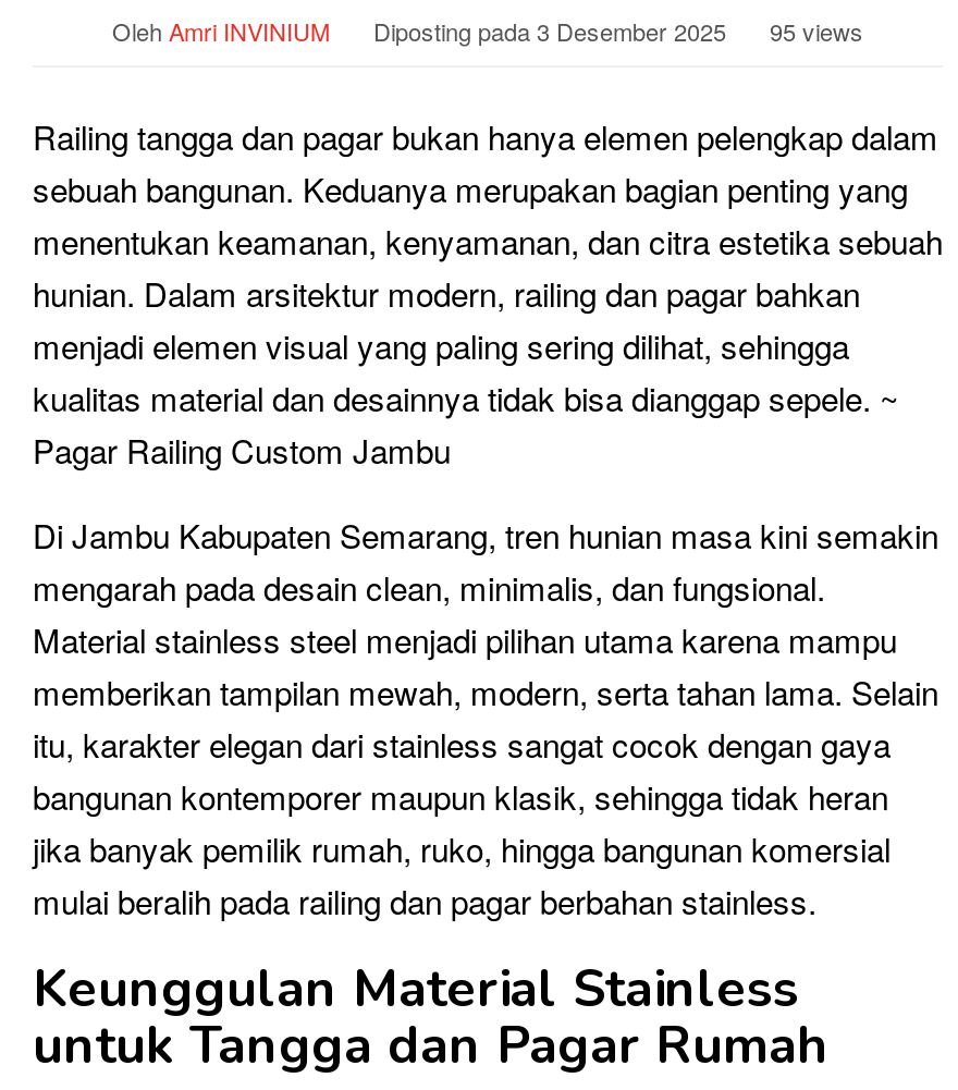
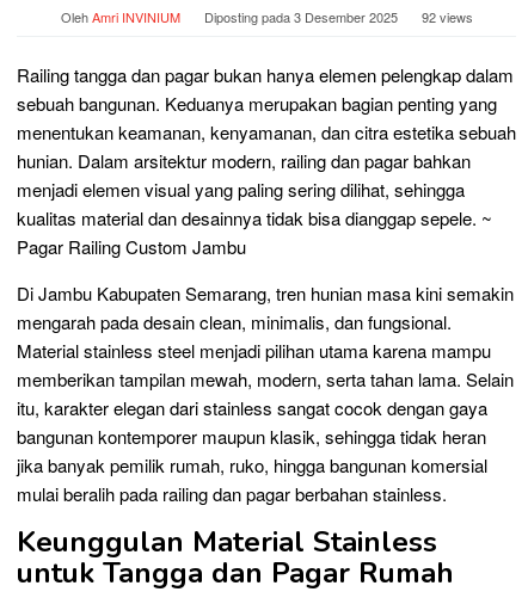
- Oleh Amri INVINIUM Diposting pada 3 Desember 2025 95 views
+ Oleh Amri INVINIUM Diposting pada 3 Desember 2025 92 views
